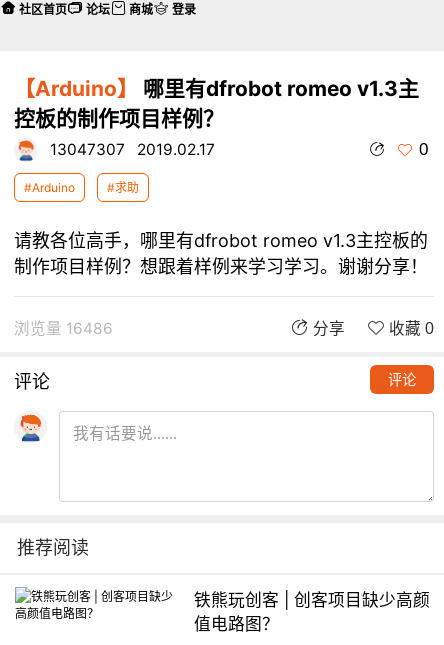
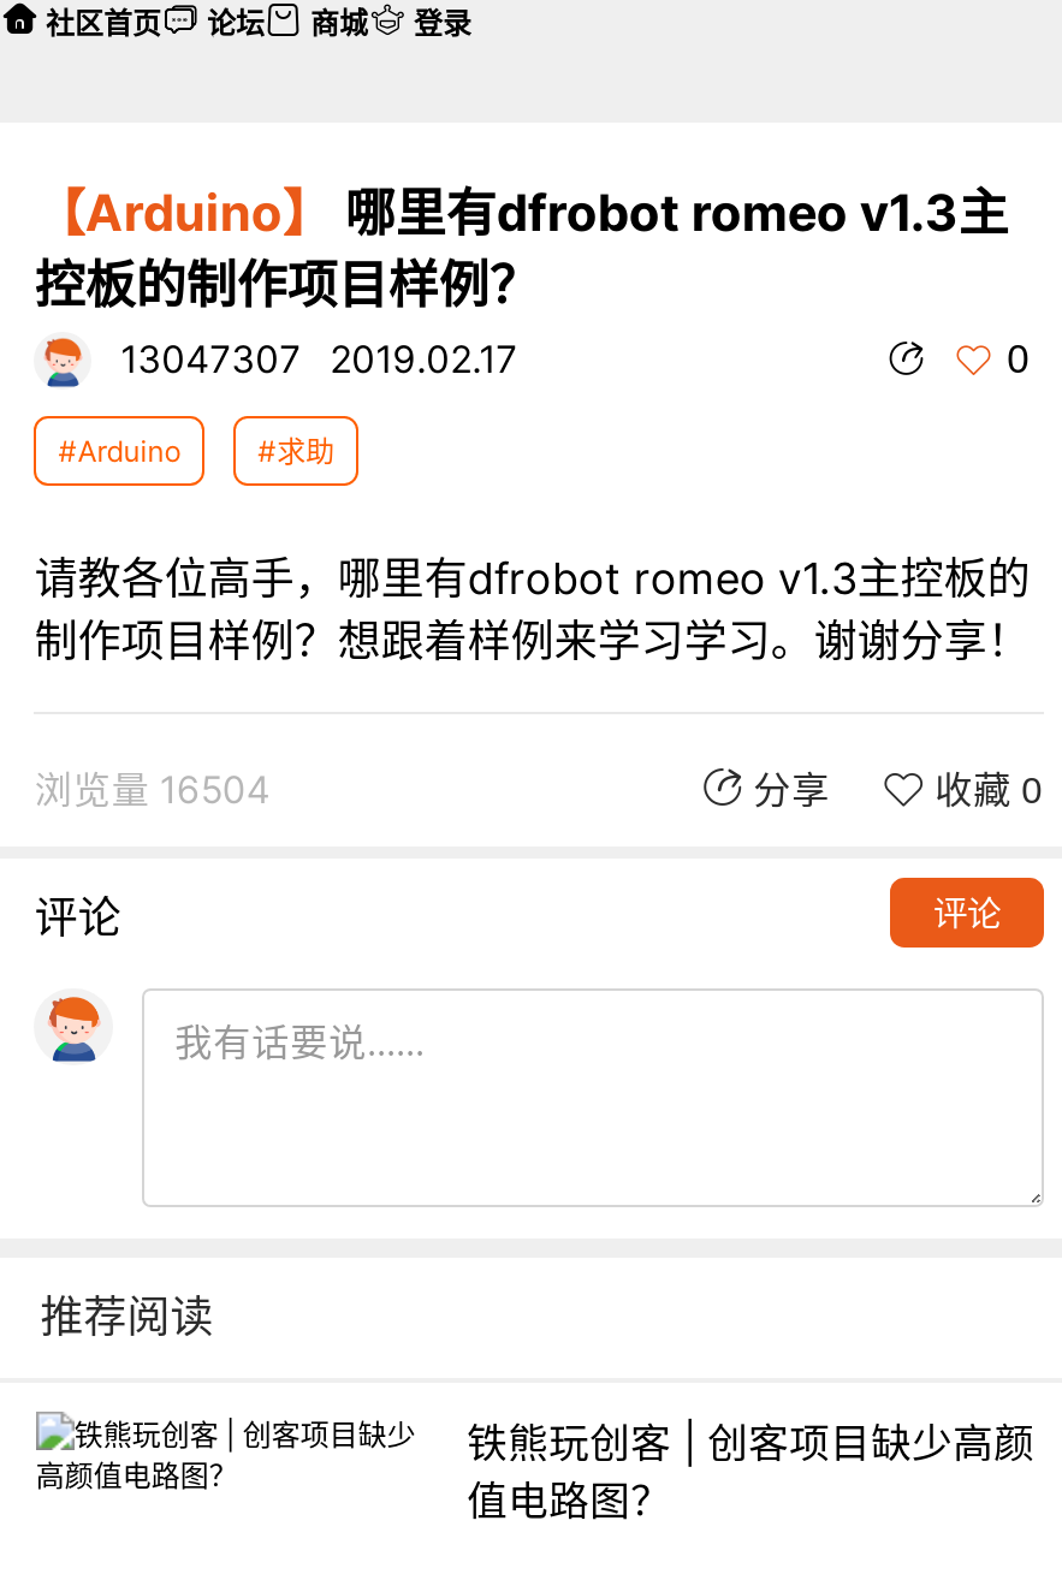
- 浏览量 16486
+ 浏览量 16504
